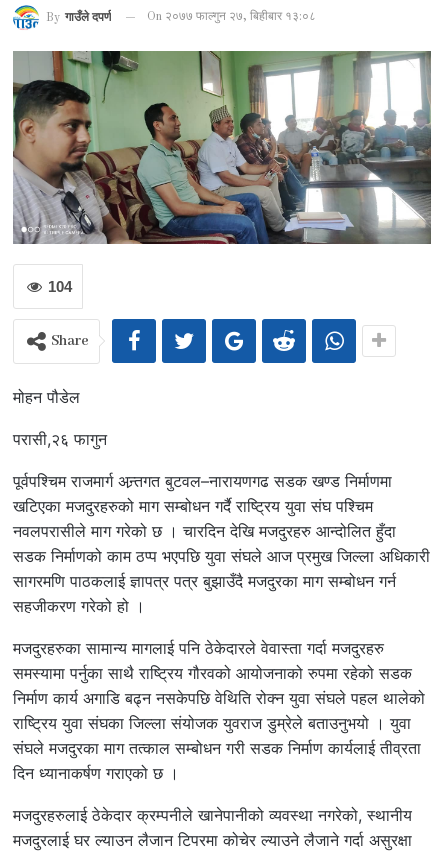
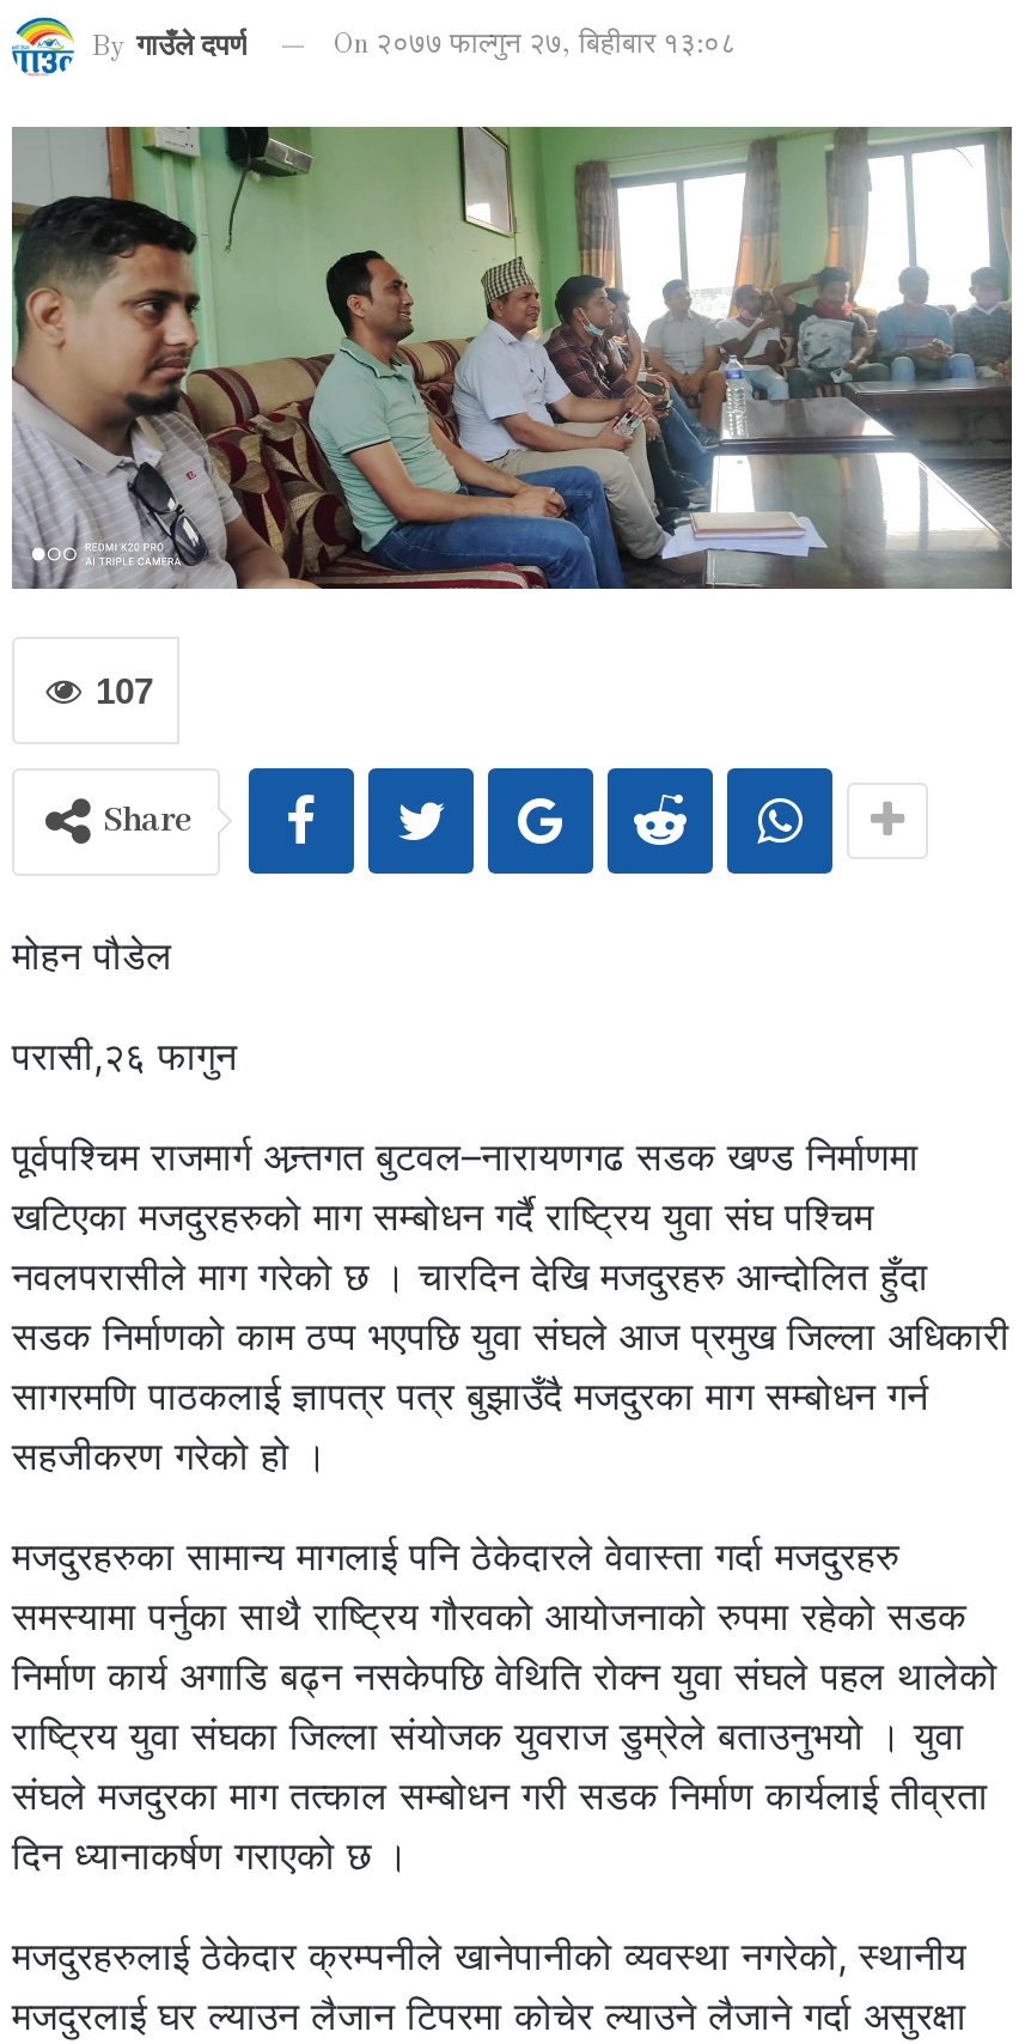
- 104
+ 107
